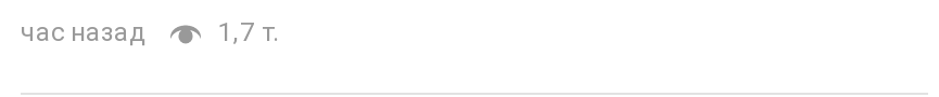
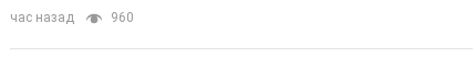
- 1,7 т.
+ 960
